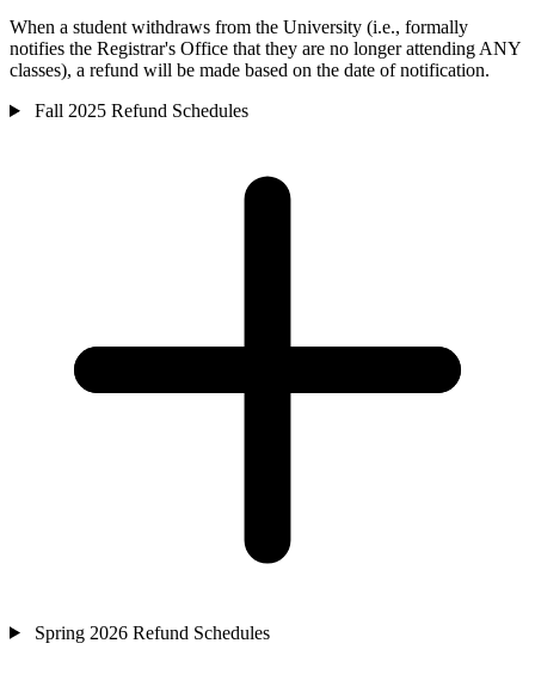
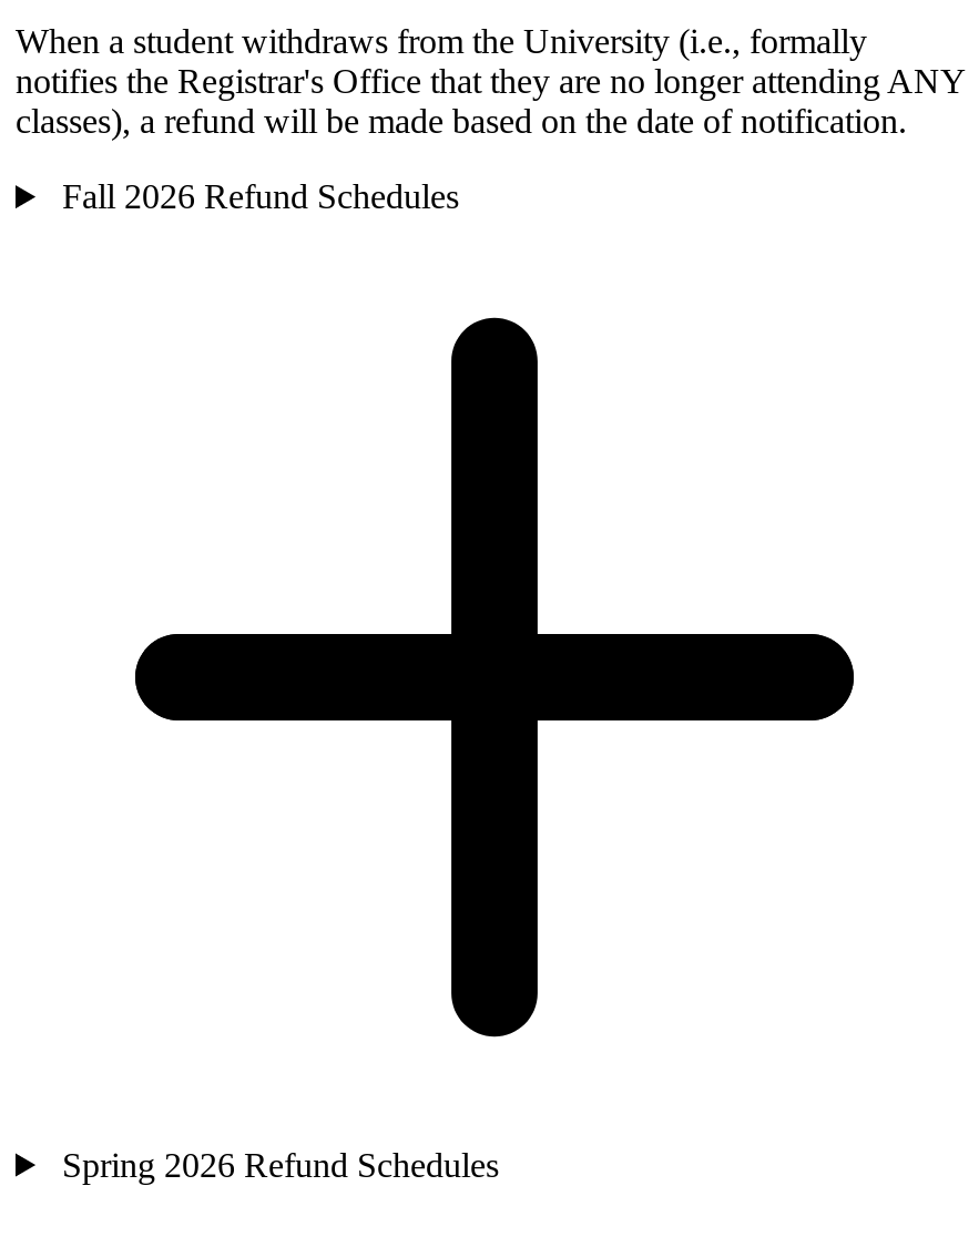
- Fall 2025 Refund Schedules
+ Fall 2026 Refund Schedules
